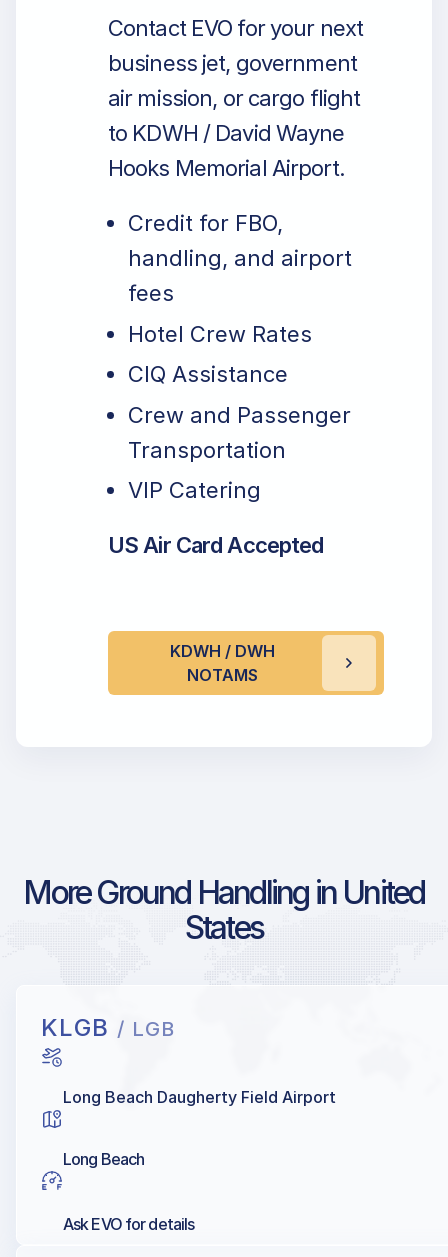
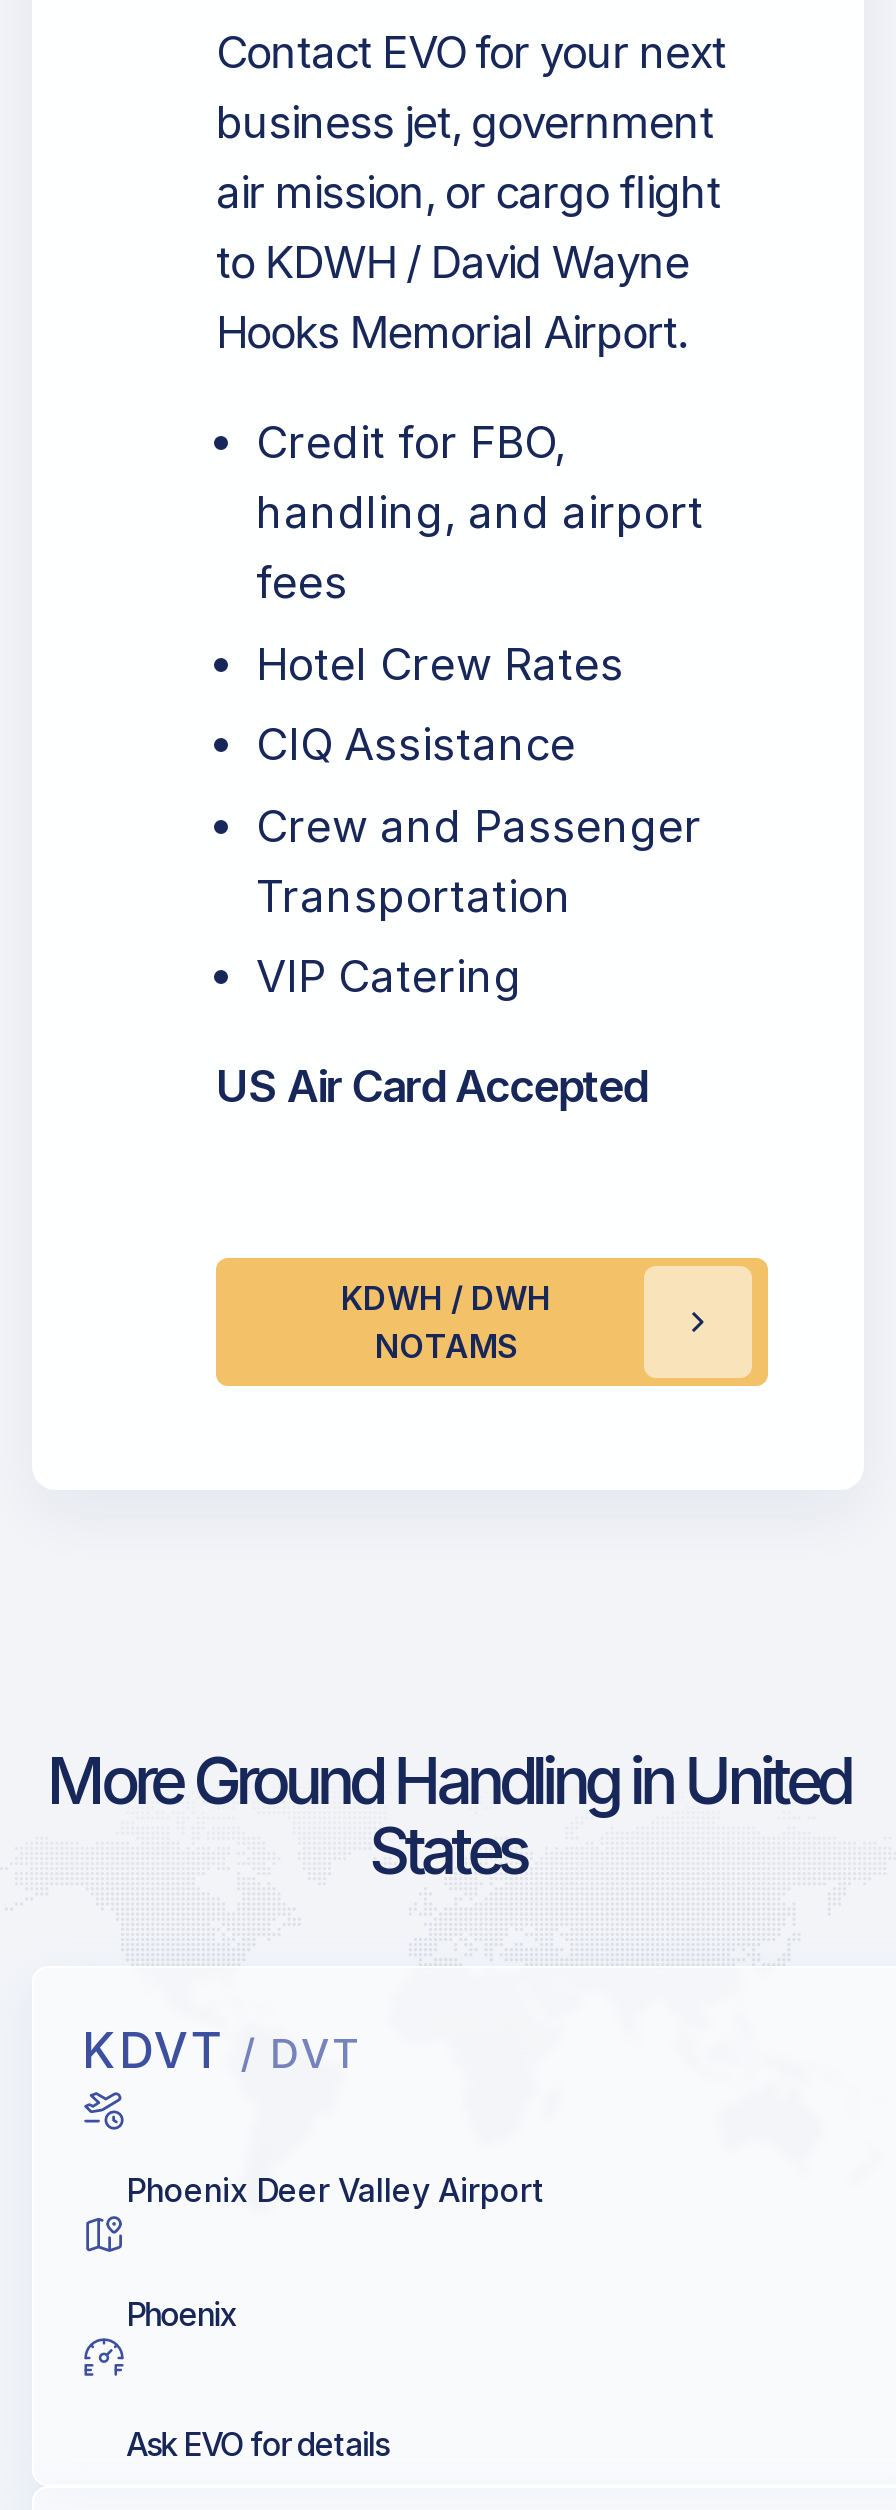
- KLGB / LGB
+ KDVT / DVT

- Long Beach Daugherty Field Airport
+ Phoenix Deer Valley Airport

- Long Beach
+ Phoenix
